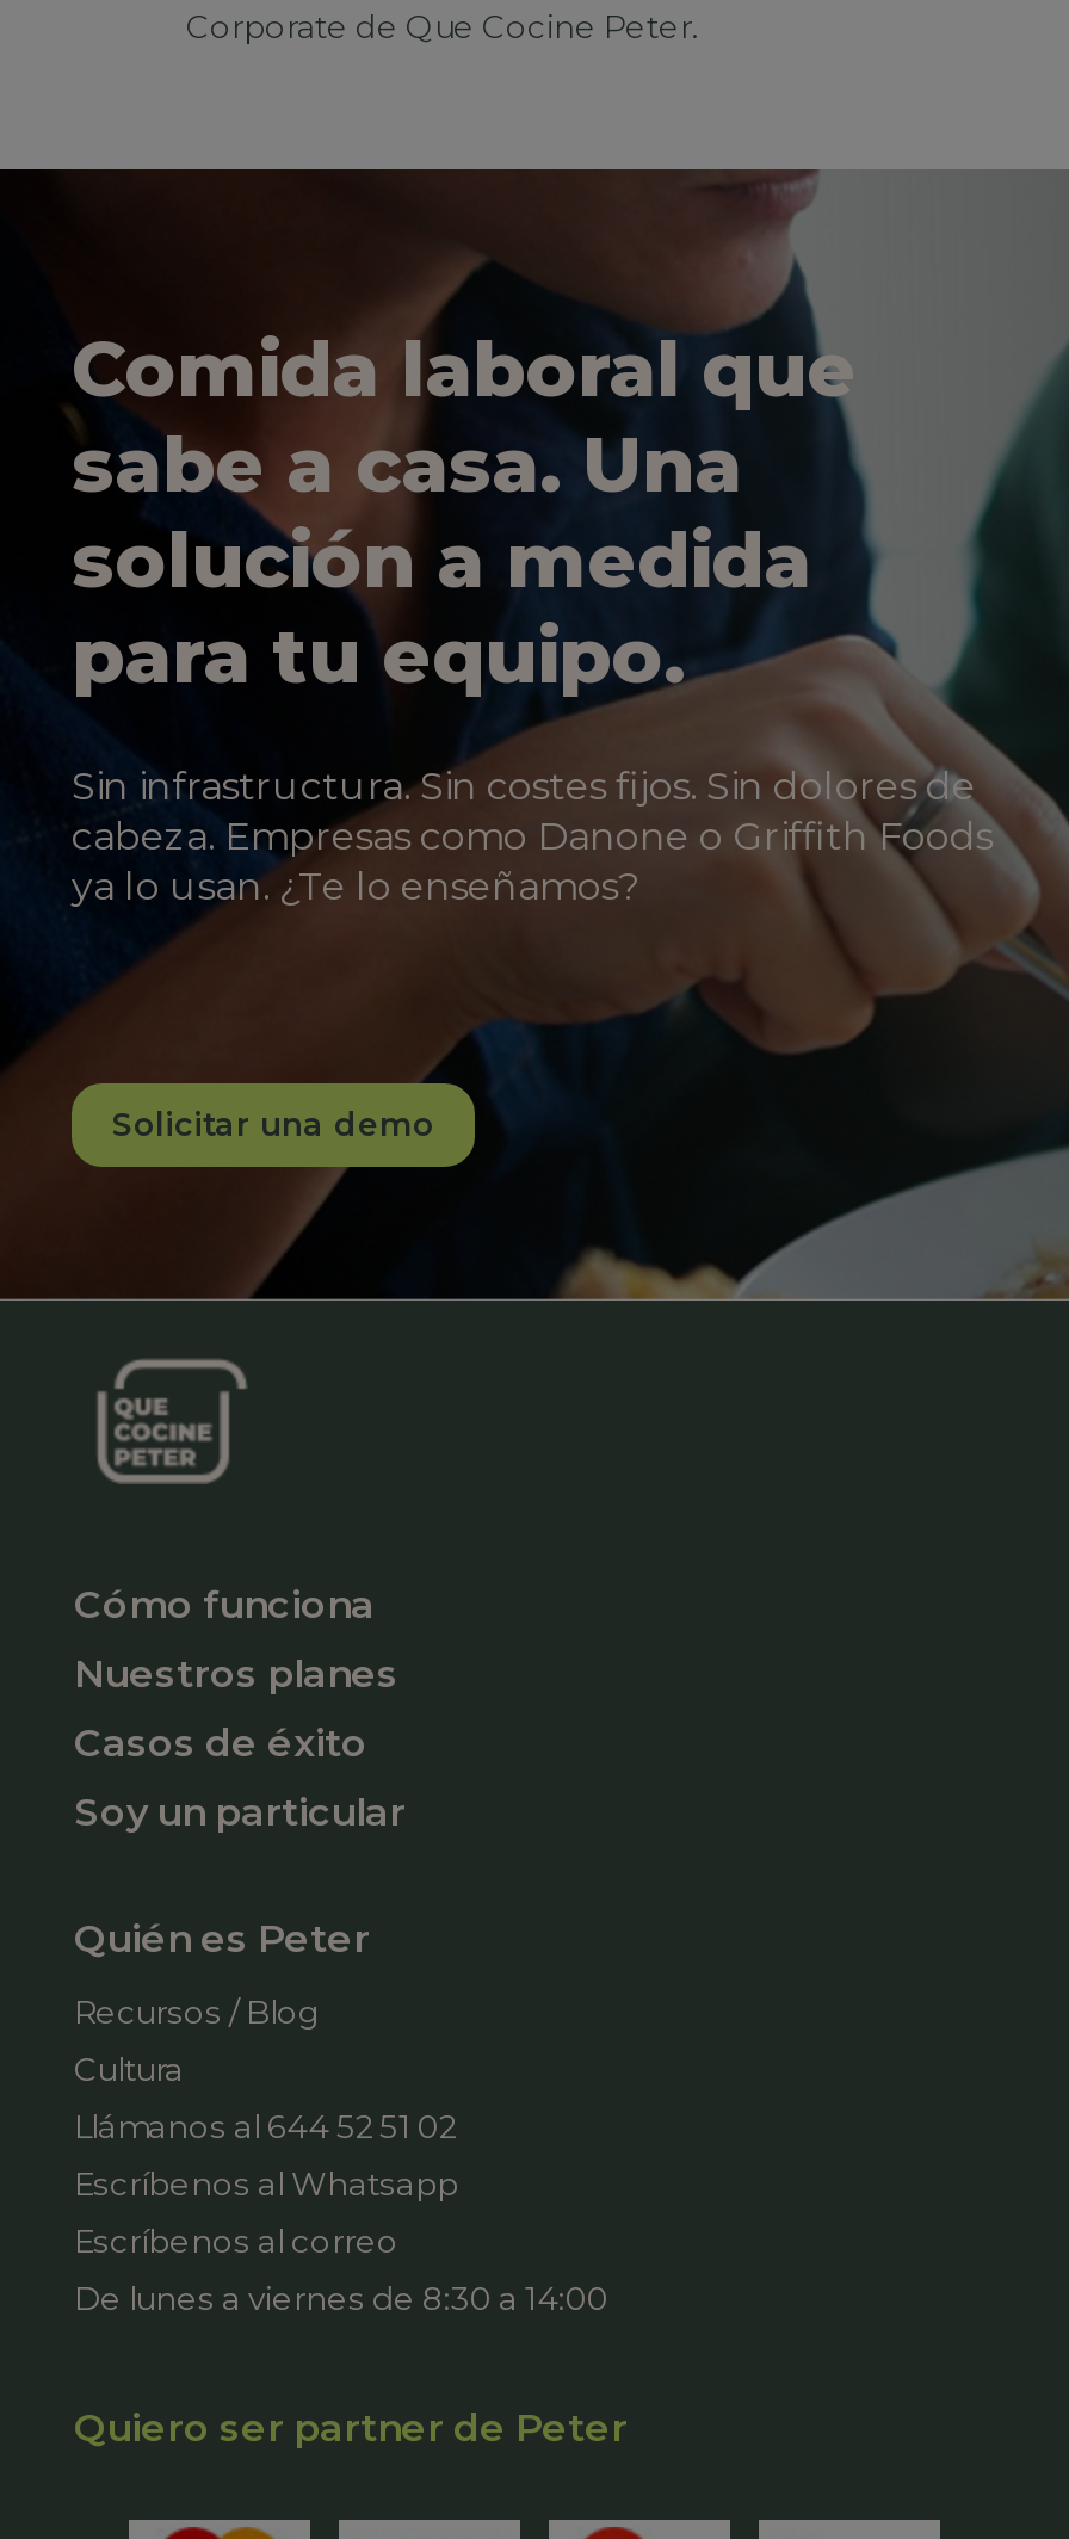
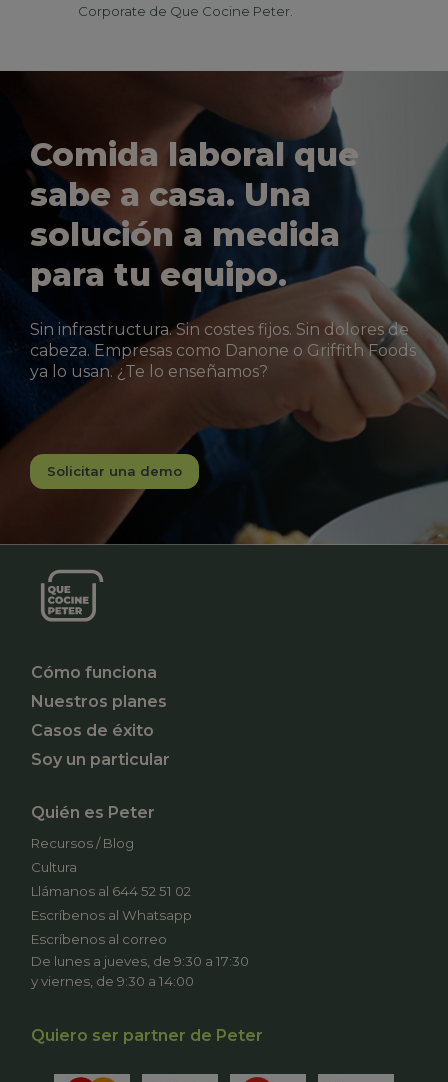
- De lunes a viernes de 8:30 a 14:00
+ De lunes a jueves, de 9:30 a 17:30
+ y viernes, de 9:30 a 14:00
